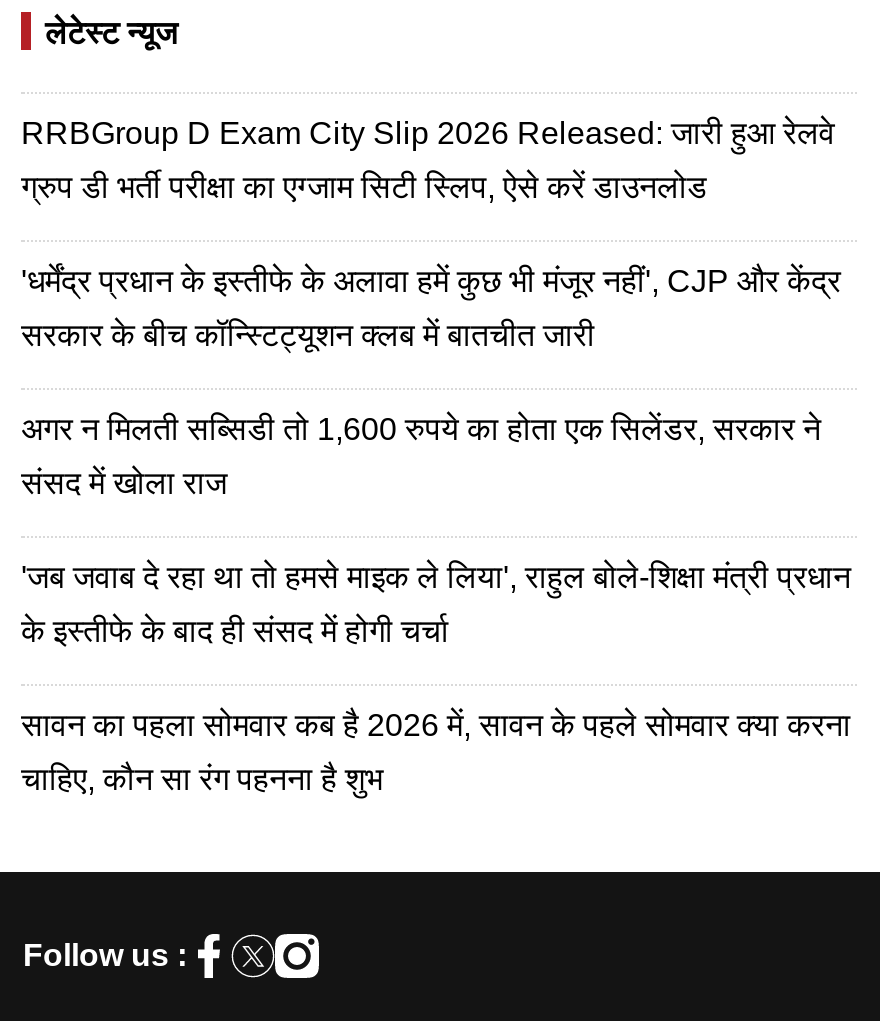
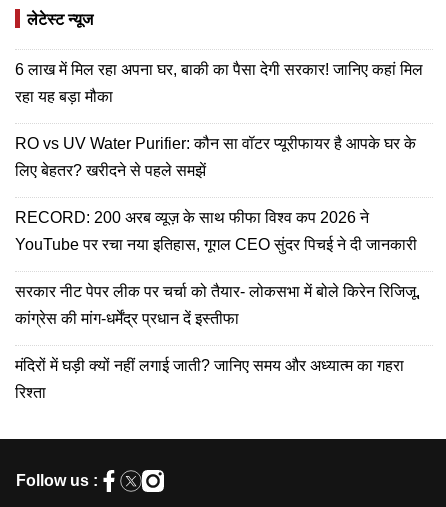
- RRBGroup D Exam City Slip 2026 Released: जारी हुआ रेलवे
+ 6 लाख में मिल रहा अपना घर, बाकी का पैसा देगी सरकार! जानिए कहां मिल

- ग्रुप डी भर्ती परीक्षा का एग्जाम सिटी स्लिप, ऐसे करें डाउनलोड
+ रहा यह बड़ा मौका

- 'धर्मेंद्र प्रधान के इस्तीफे के अलावा हमें कुछ भी मंजूर नहीं', CJP और केंद्र
+ RO vs UV Water Purifier: कौन सा वॉटर प्यूरीफायर है आपके घर के

- सरकार के बीच कॉन्स्टिट्यूशन क्लब में बातचीत जारी
+ लिए बेहतर? खरीदने से पहले समझें

- अगर न मिलती सब्सिडी तो 1,600 रुपये का होता एक सिलेंडर, सरकार ने
+ RECORD: 200 अरब व्यूज़ के साथ फीफा विश्व कप 2026 ने

- संसद में खोला राज
+ YouTube पर रचा नया इतिहास, गूगल CEO सुंदर पिचई ने दी जानकारी

- 'जब जवाब दे रहा था तो हमसे माइक ले लिया', राहुल बोले-शिक्षा मंत्री प्रधान
+ सरकार नीट पेपर लीक पर चर्चा को तैयार- लोकसभा में बोले किरेन रिजिजू,

- के इस्तीफे के बाद ही संसद में होगी चर्चा
+ कांग्रेस की मांग-धर्मेंद्र प्रधान दें इस्तीफा

- सावन का पहला सोमवार कब है 2026 में, सावन के पहले सोमवार क्या करना
+ मंदिरों में घड़ी क्यों नहीं लगाई जाती? जानिए समय और अध्यात्म का गहरा

- चाहिए, कौन सा रंग पहनना है शुभ
+ रिश्ता
